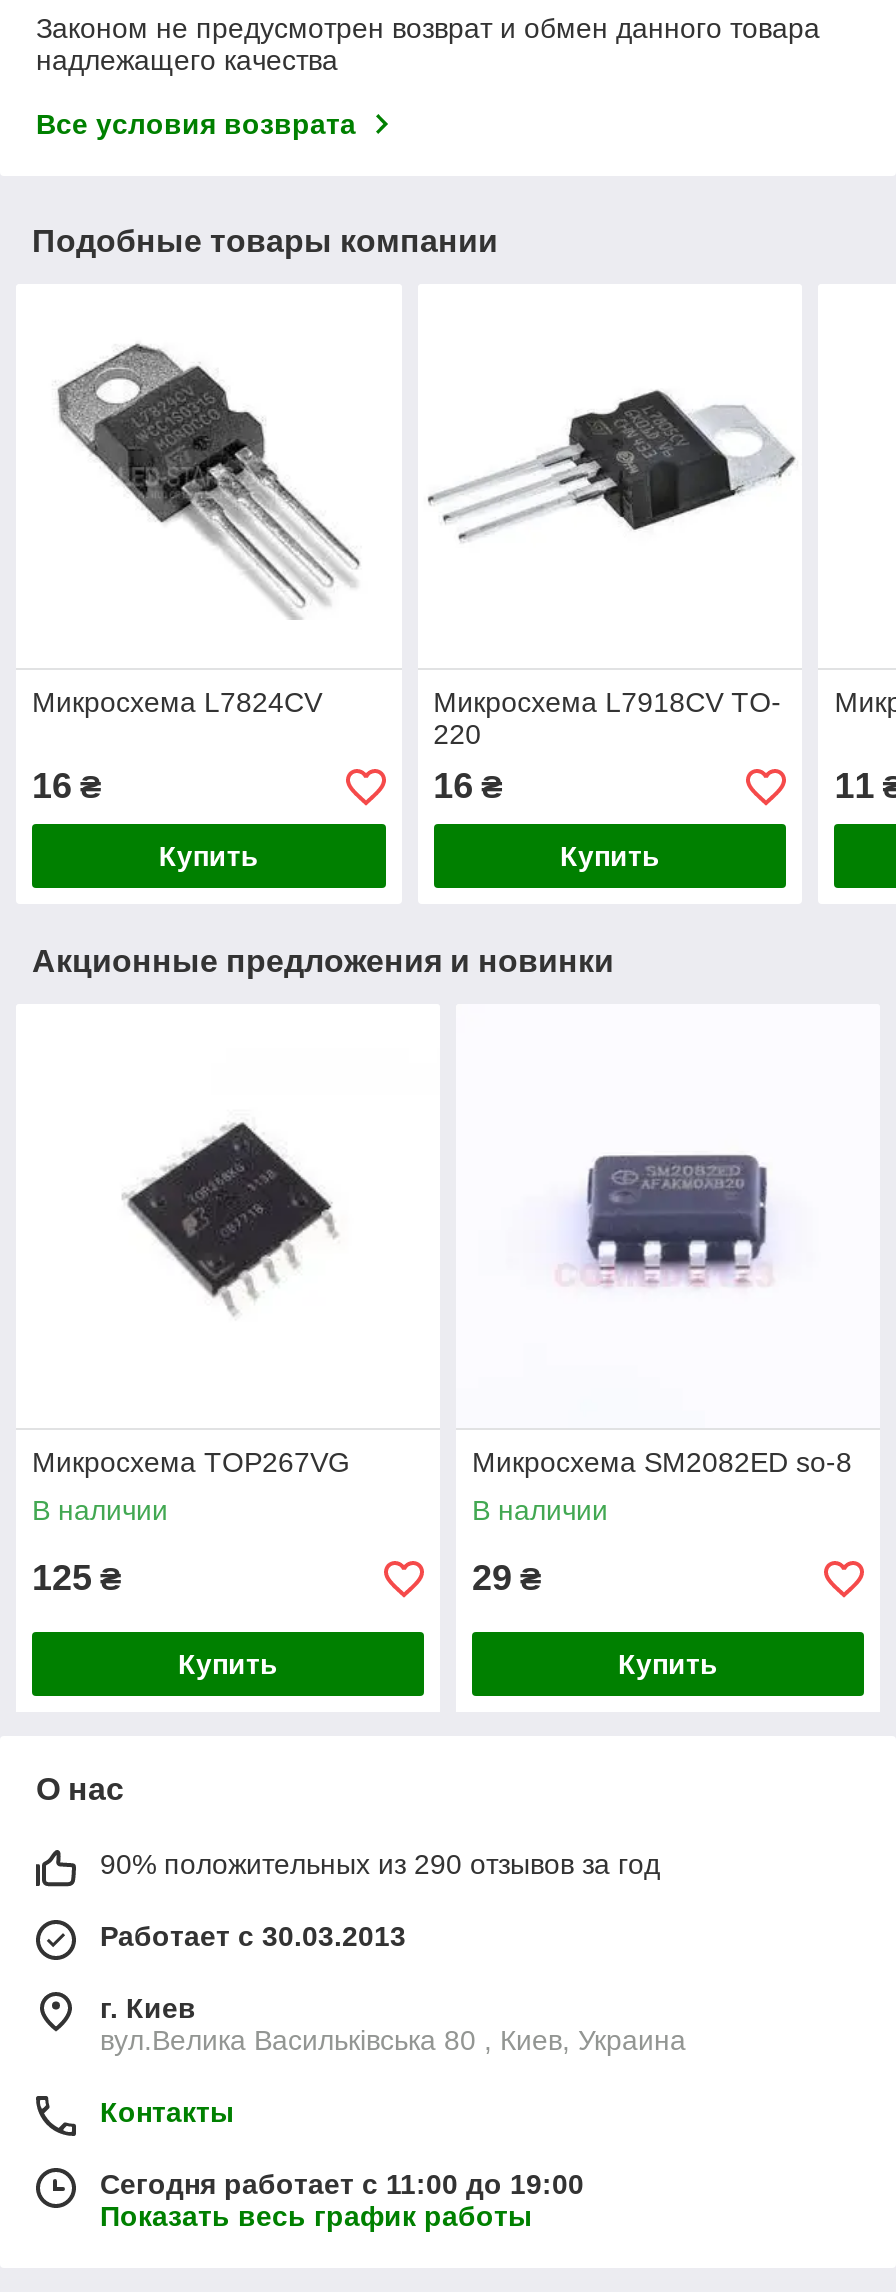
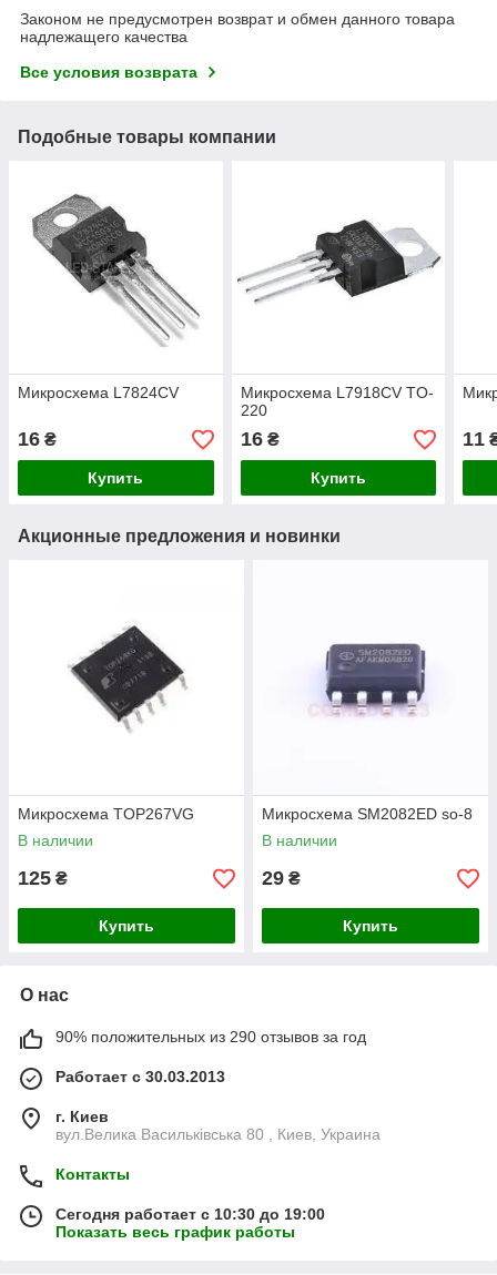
- Сегодня работает с 11:00 до 19:00
+ Сегодня работает с 10:30 до 19:00
